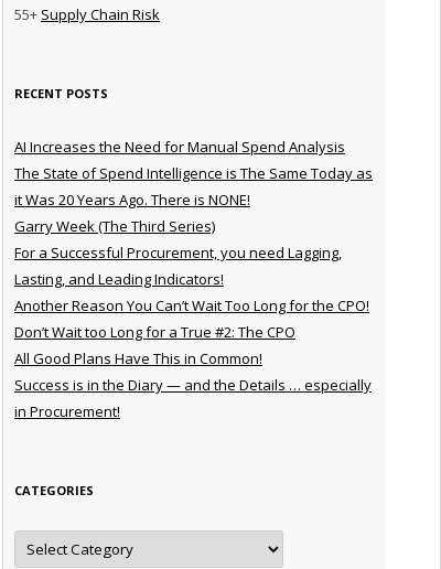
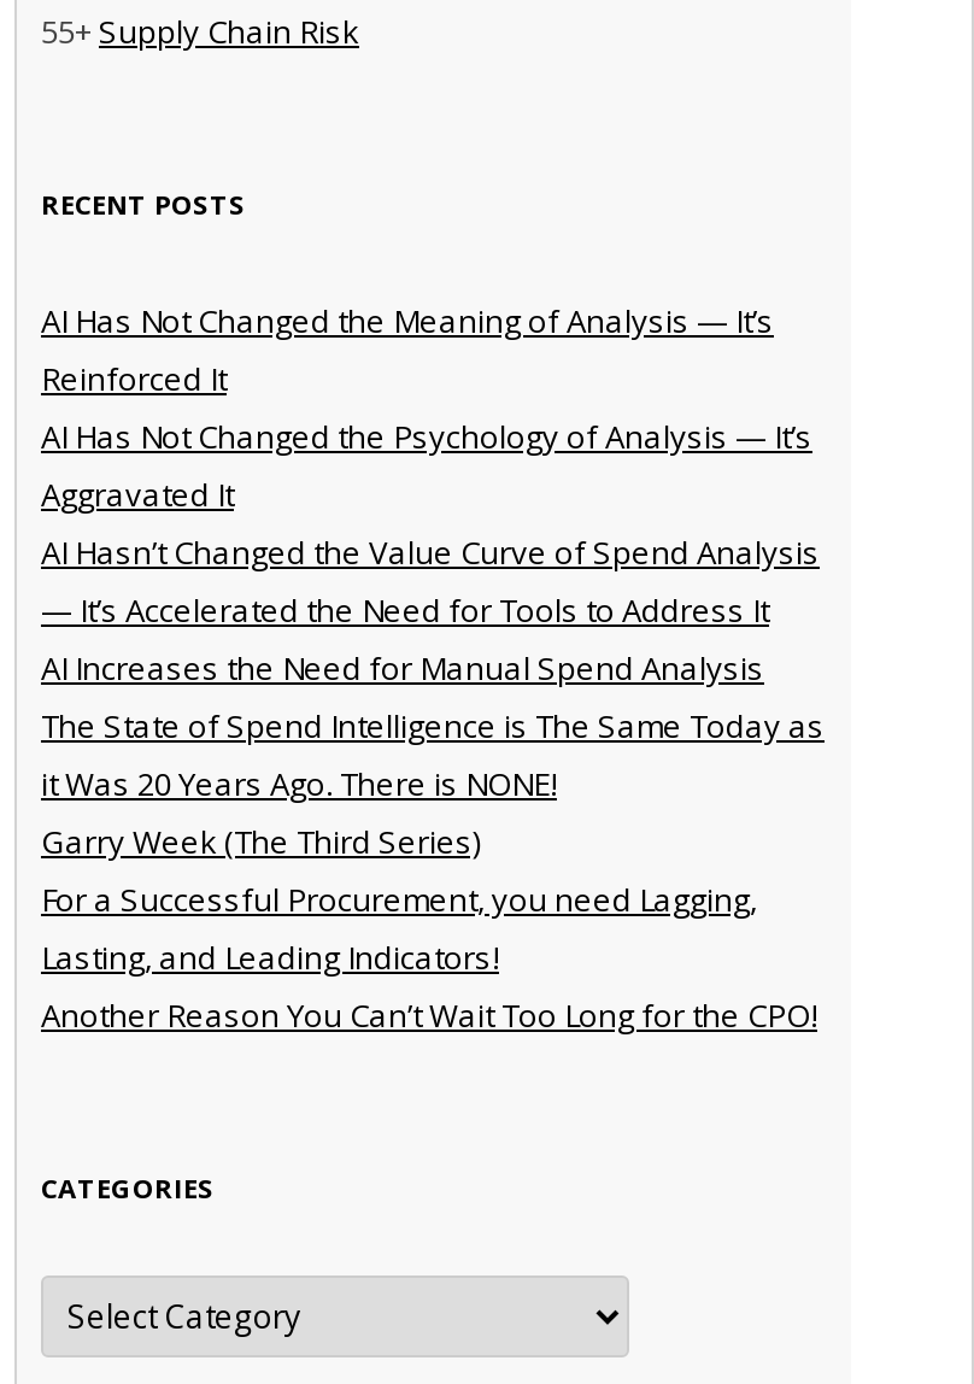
+ AI Has Not Changed the Meaning of Analysis — It’s
+ Reinforced It
+ AI Has Not Changed the Psychology of Analysis — It’s
+ Aggravated It
+ AI Hasn’t Changed the Value Curve of Spend Analysis
+ — It’s Accelerated the Need for Tools to Address It

moved down: AI Increases the Need for Manual Spend Analysis | The State of Spend Intelligence is The Same Today as | it Was 20 Years Ago. There is NONE! | Garry Week (The Third Series) | For a Successful Procurement, you need Lagging, | Lasting, and Leading Indicators! | Another Reason You Can’t Wait Too Long for the CPO!

- Don’t Wait too Long for a True #2: The CPO
- All Good Plans Have This in Common!
- Success is in the Diary — and the Details … especially
- in Procurement!
